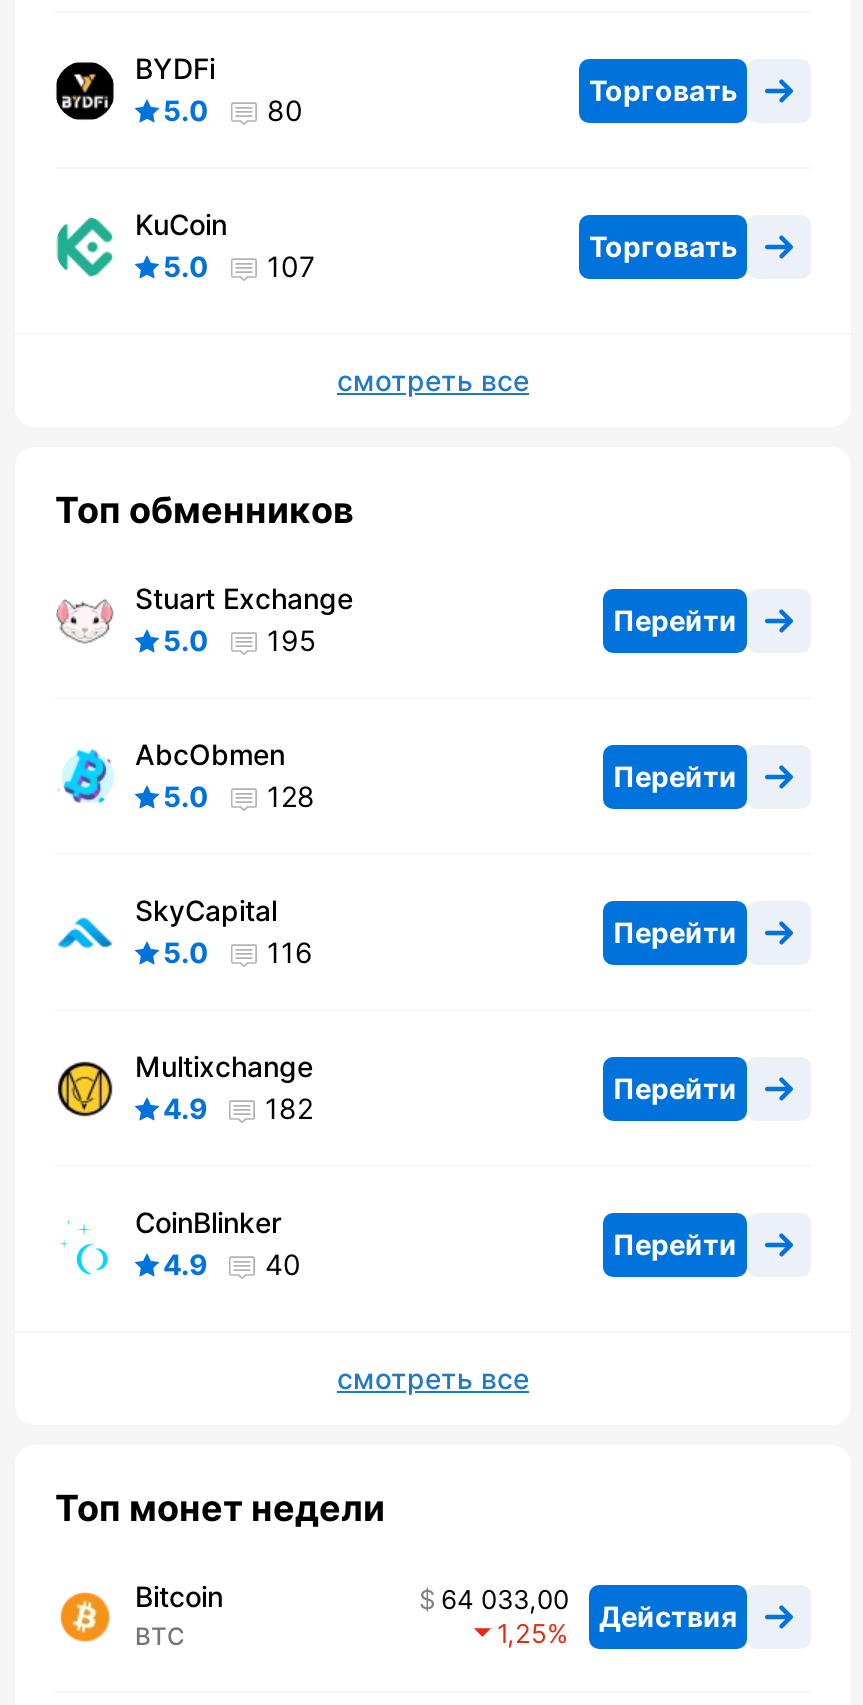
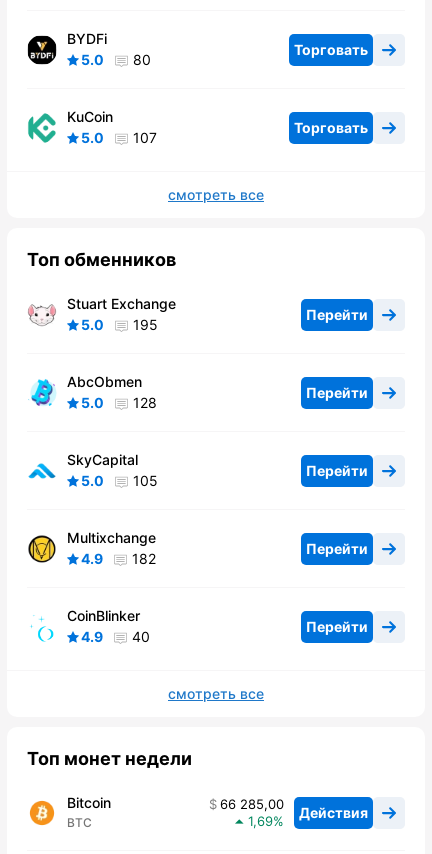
- 5.0 116
+ 5.0 105

- 64 033,00 Действия
+ 66 285,00 Действия

- 1,25
+ 1,69
